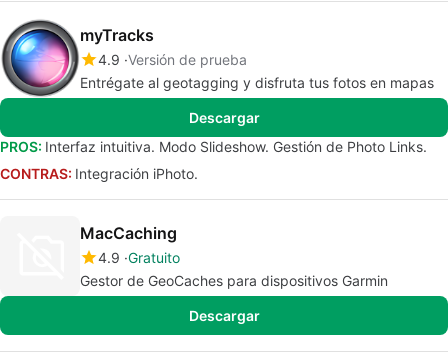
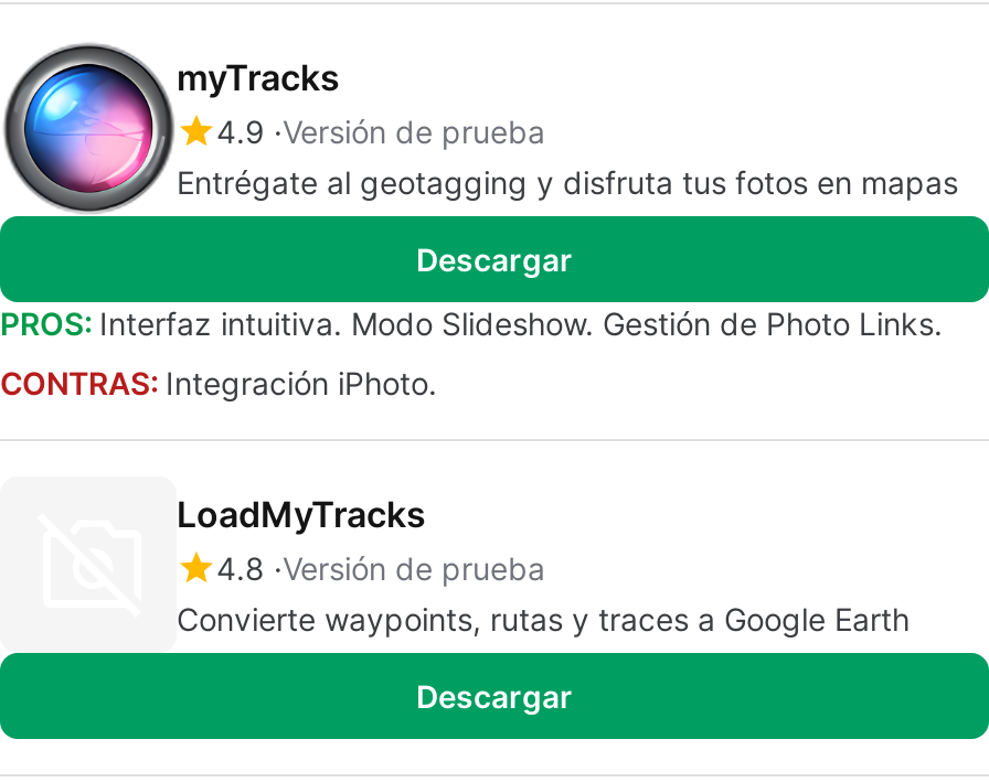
- MacCaching
- 4.9 Gratuito
- Gestor de GeoCaches para dispositivos Garmin
+ LoadMyTracks
+ 4.8 Versión de prueba
+ Convierte waypoints, rutas y traces a Google Earth
